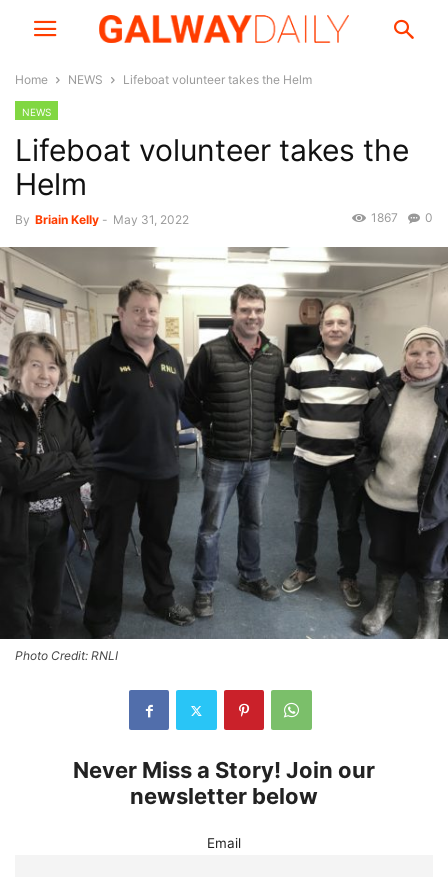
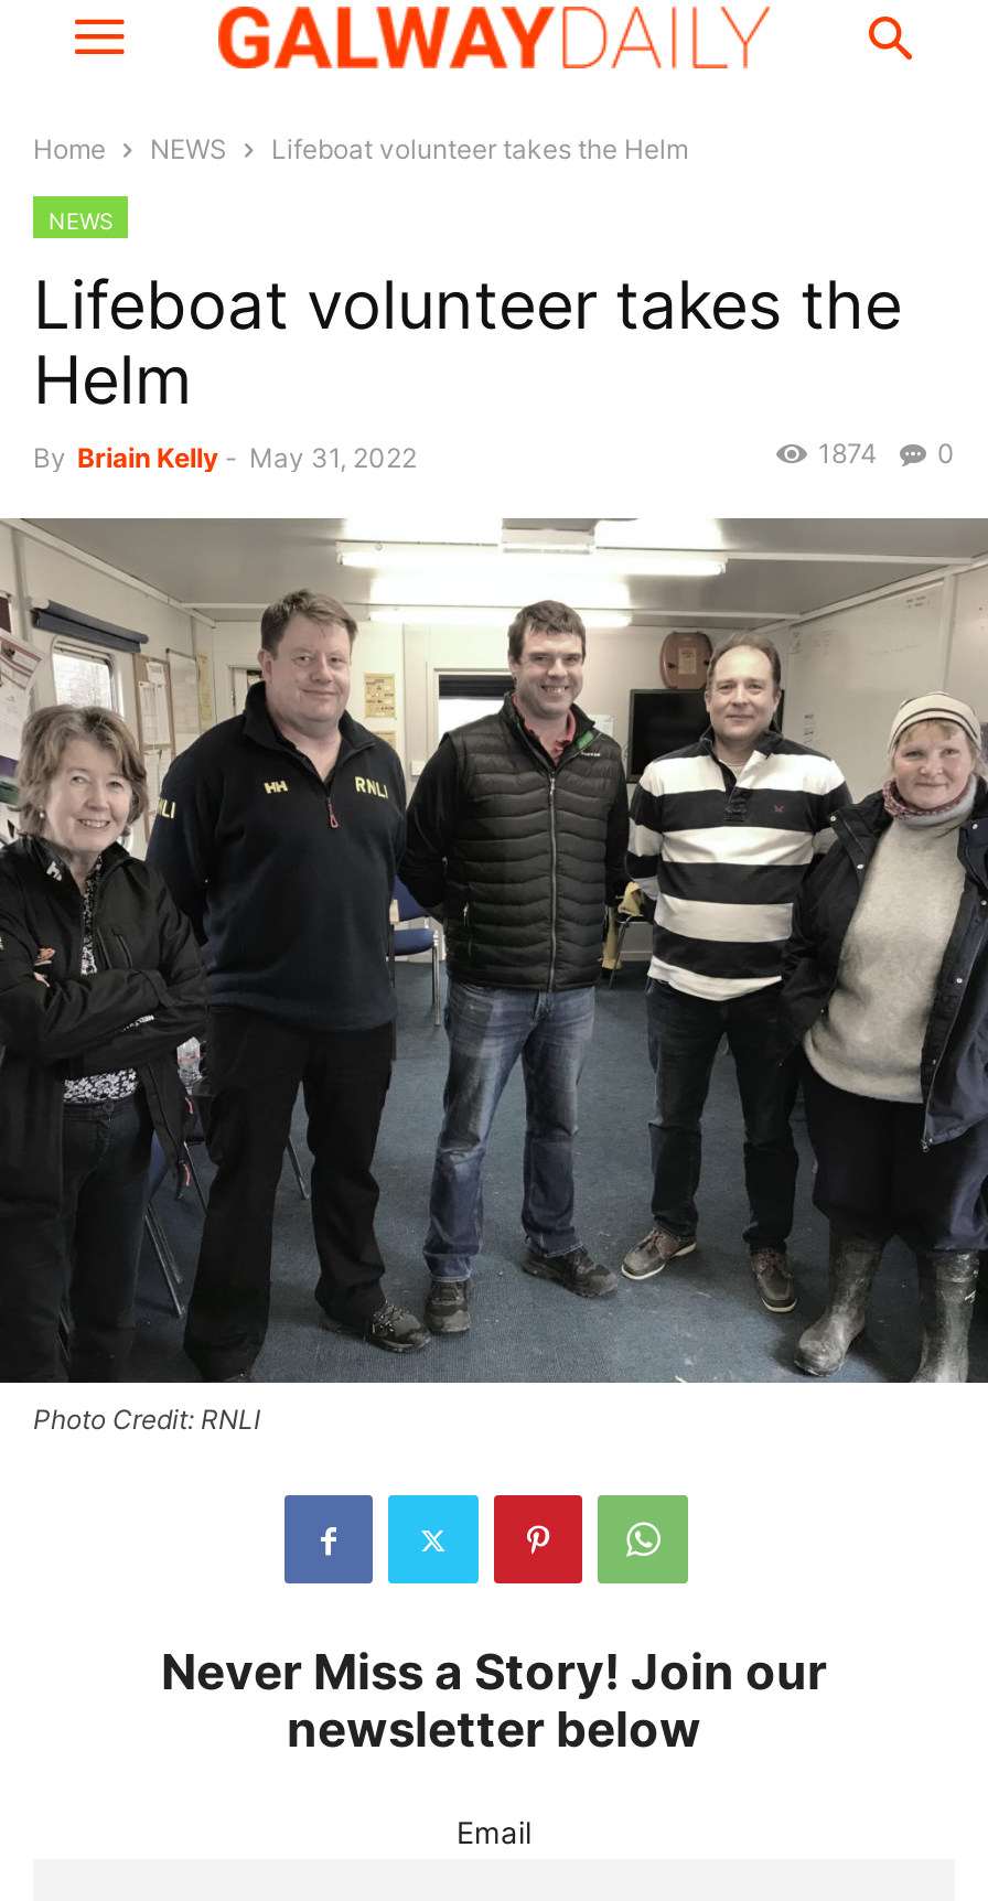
- 1867 0
+ 1874 0
